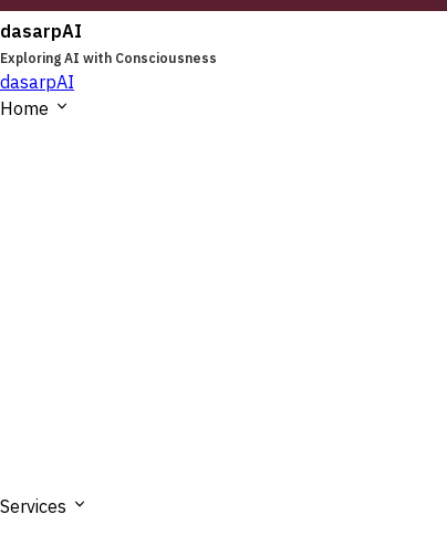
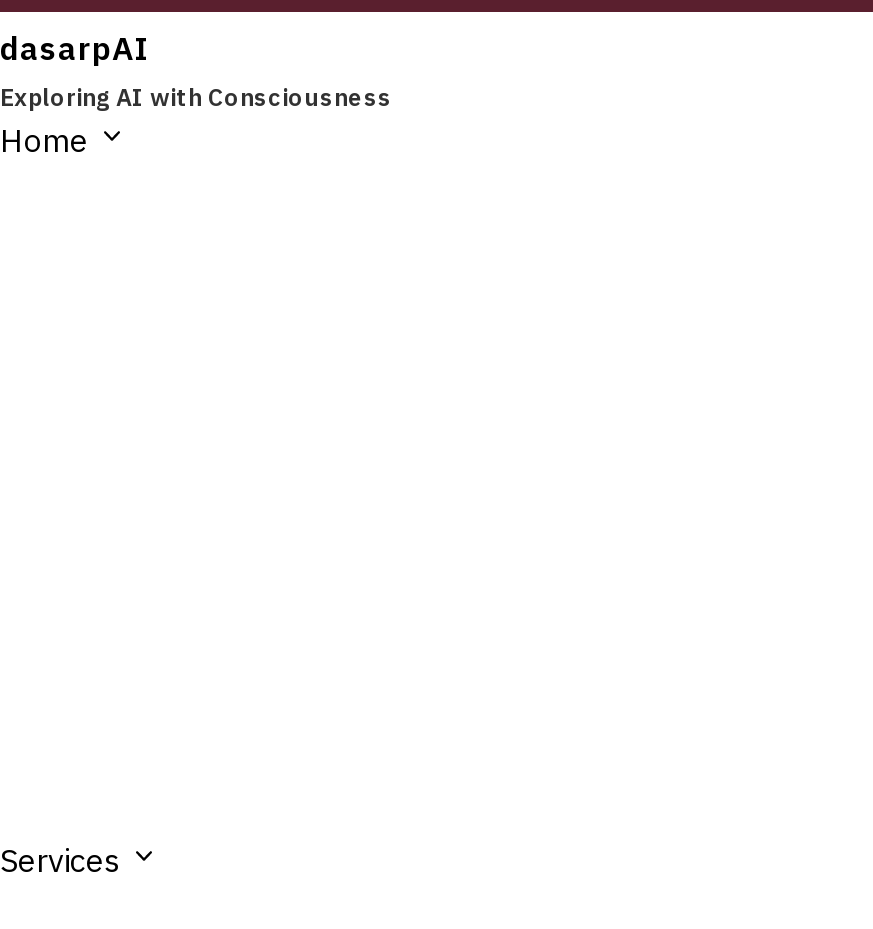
- dasarpAI
